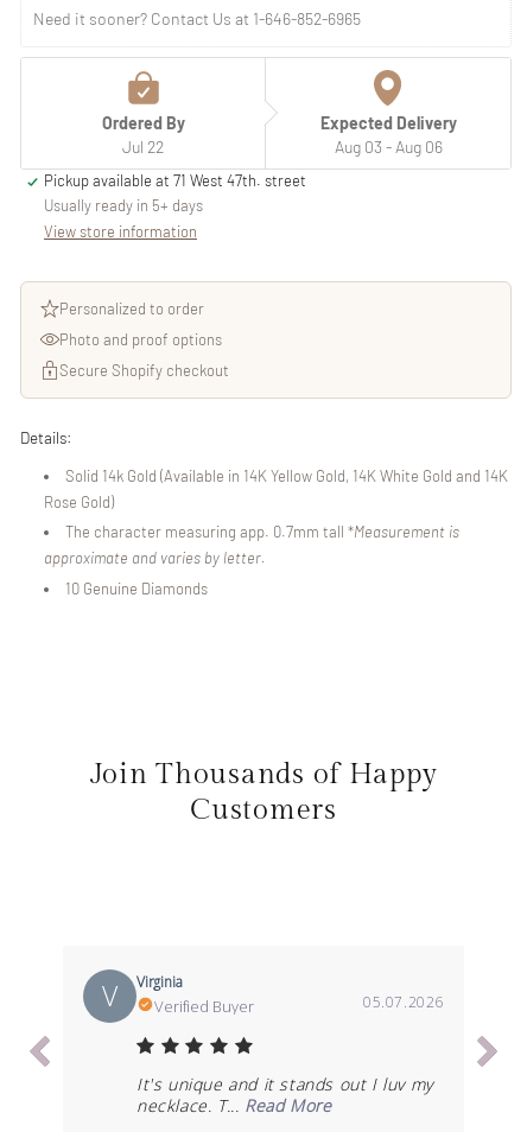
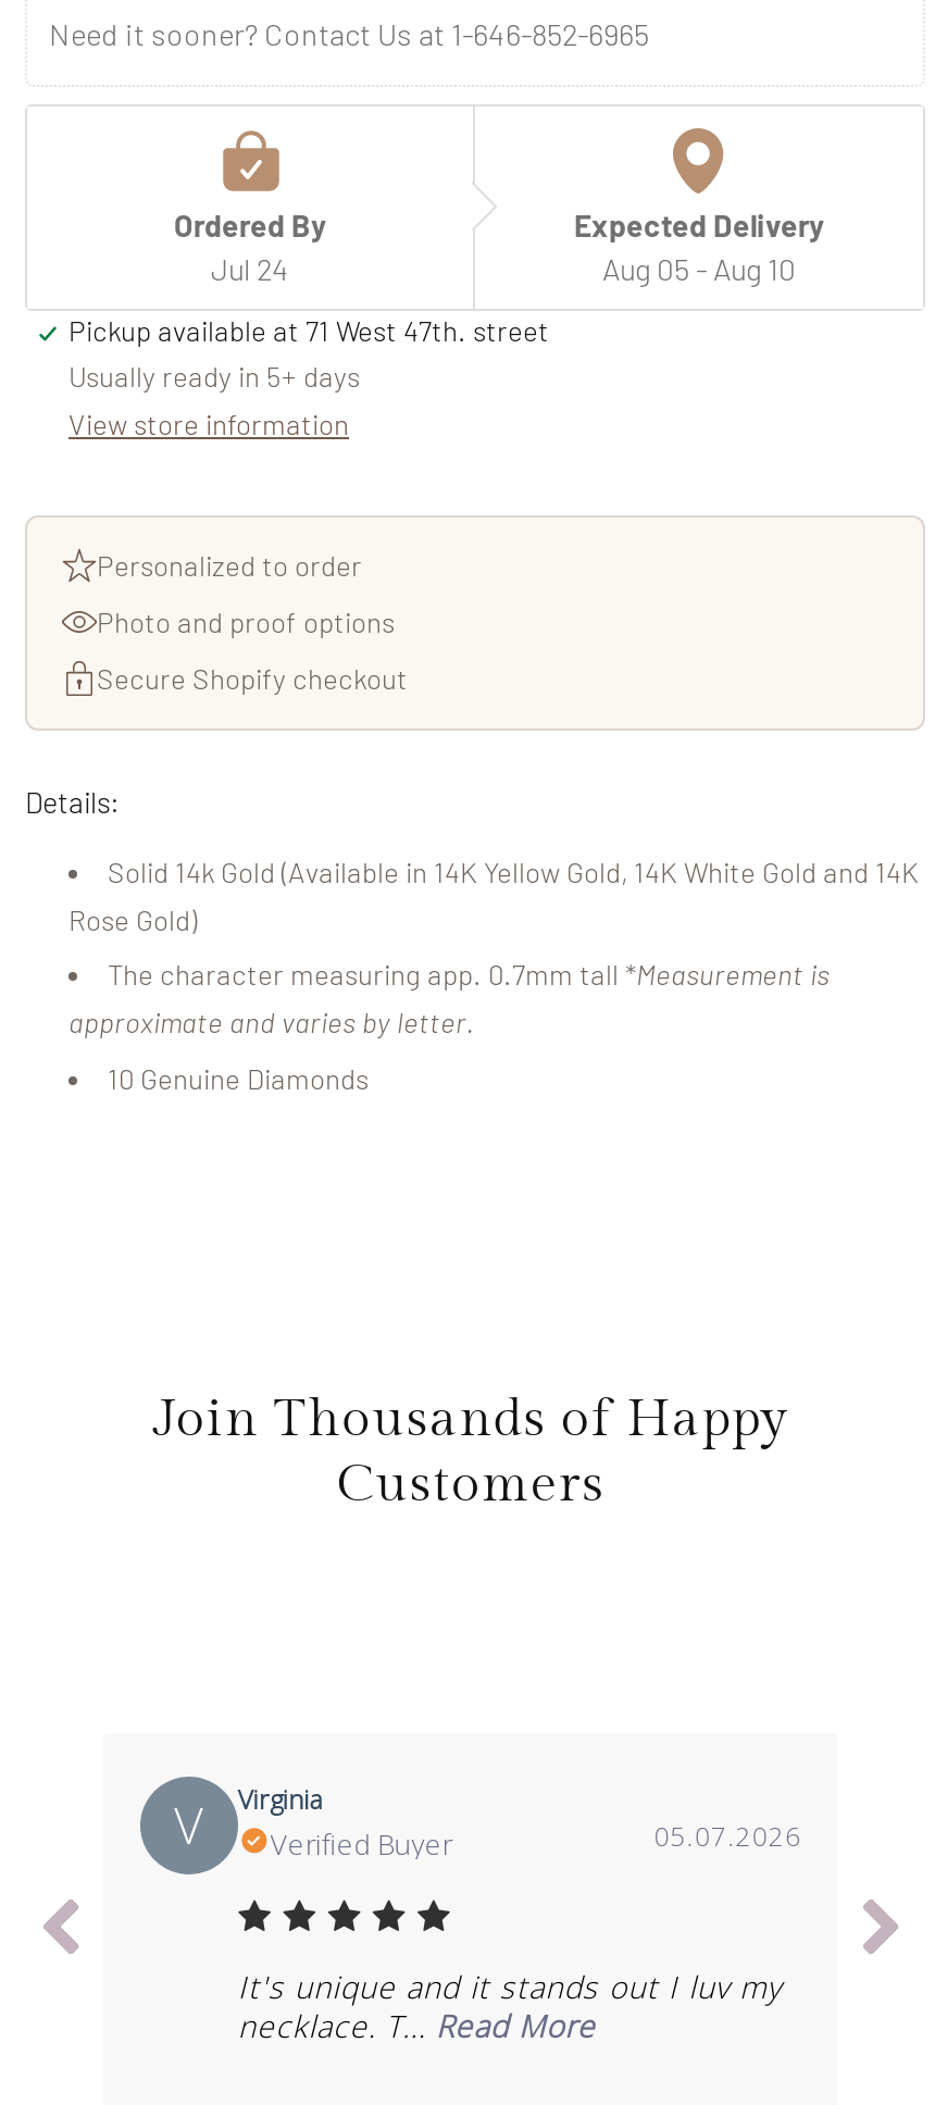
- Jul 22
+ Jul 24

- Aug 03 - Aug 06
+ Aug 05 - Aug 10
